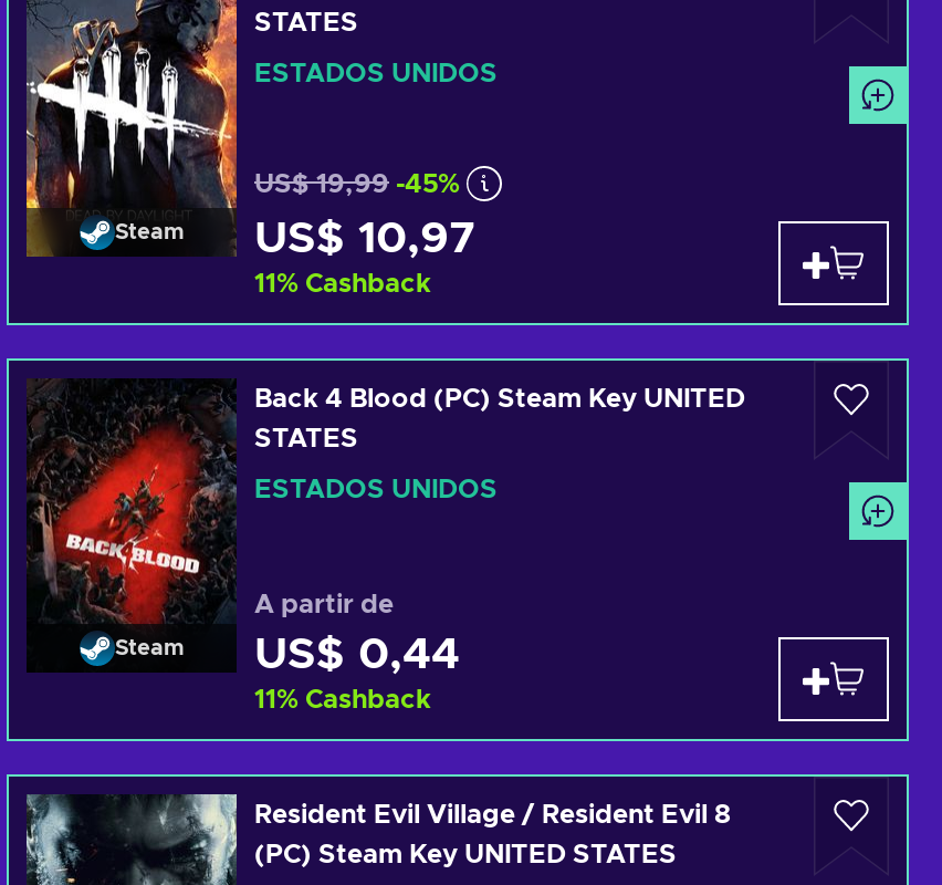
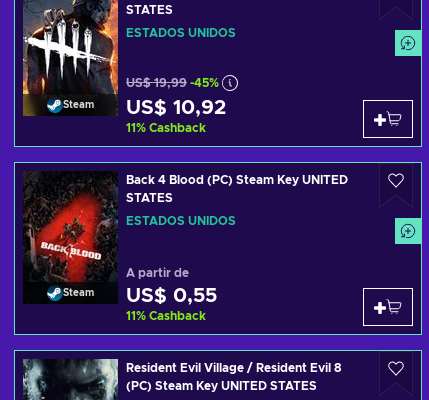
- US$ 10,97
+ US$ 10,92

- US$ 0,44
+ US$ 0,55
